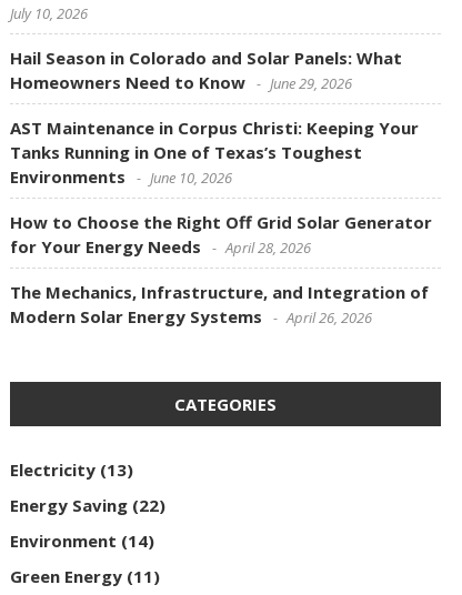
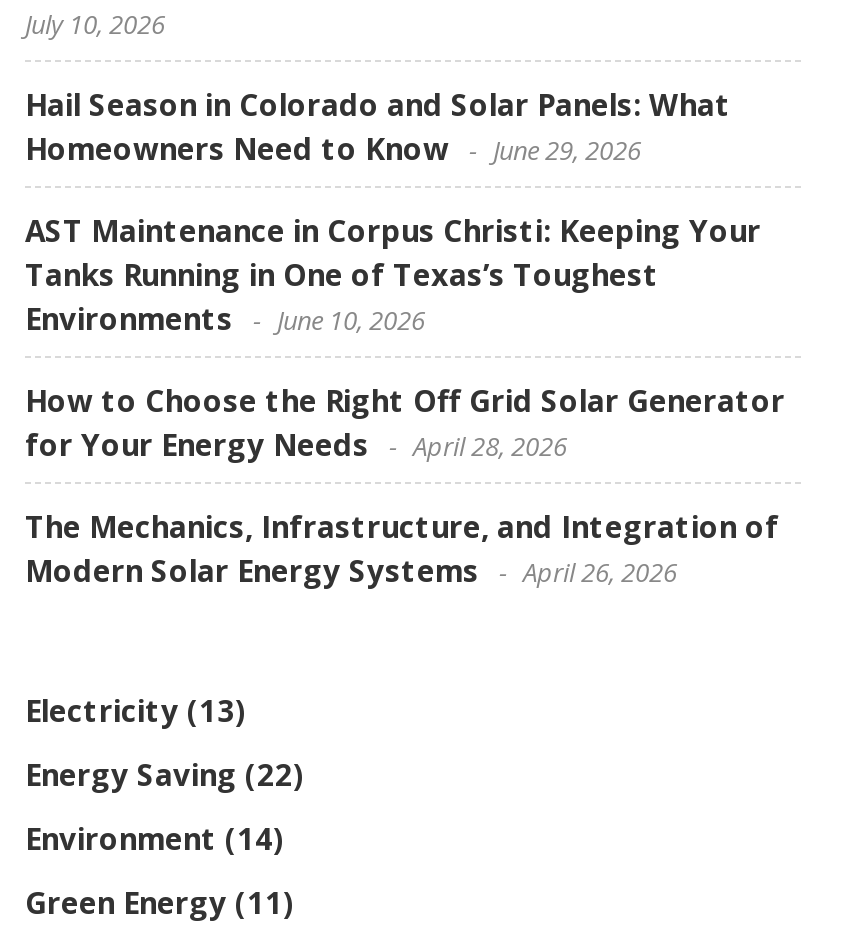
- CATEGORIES
